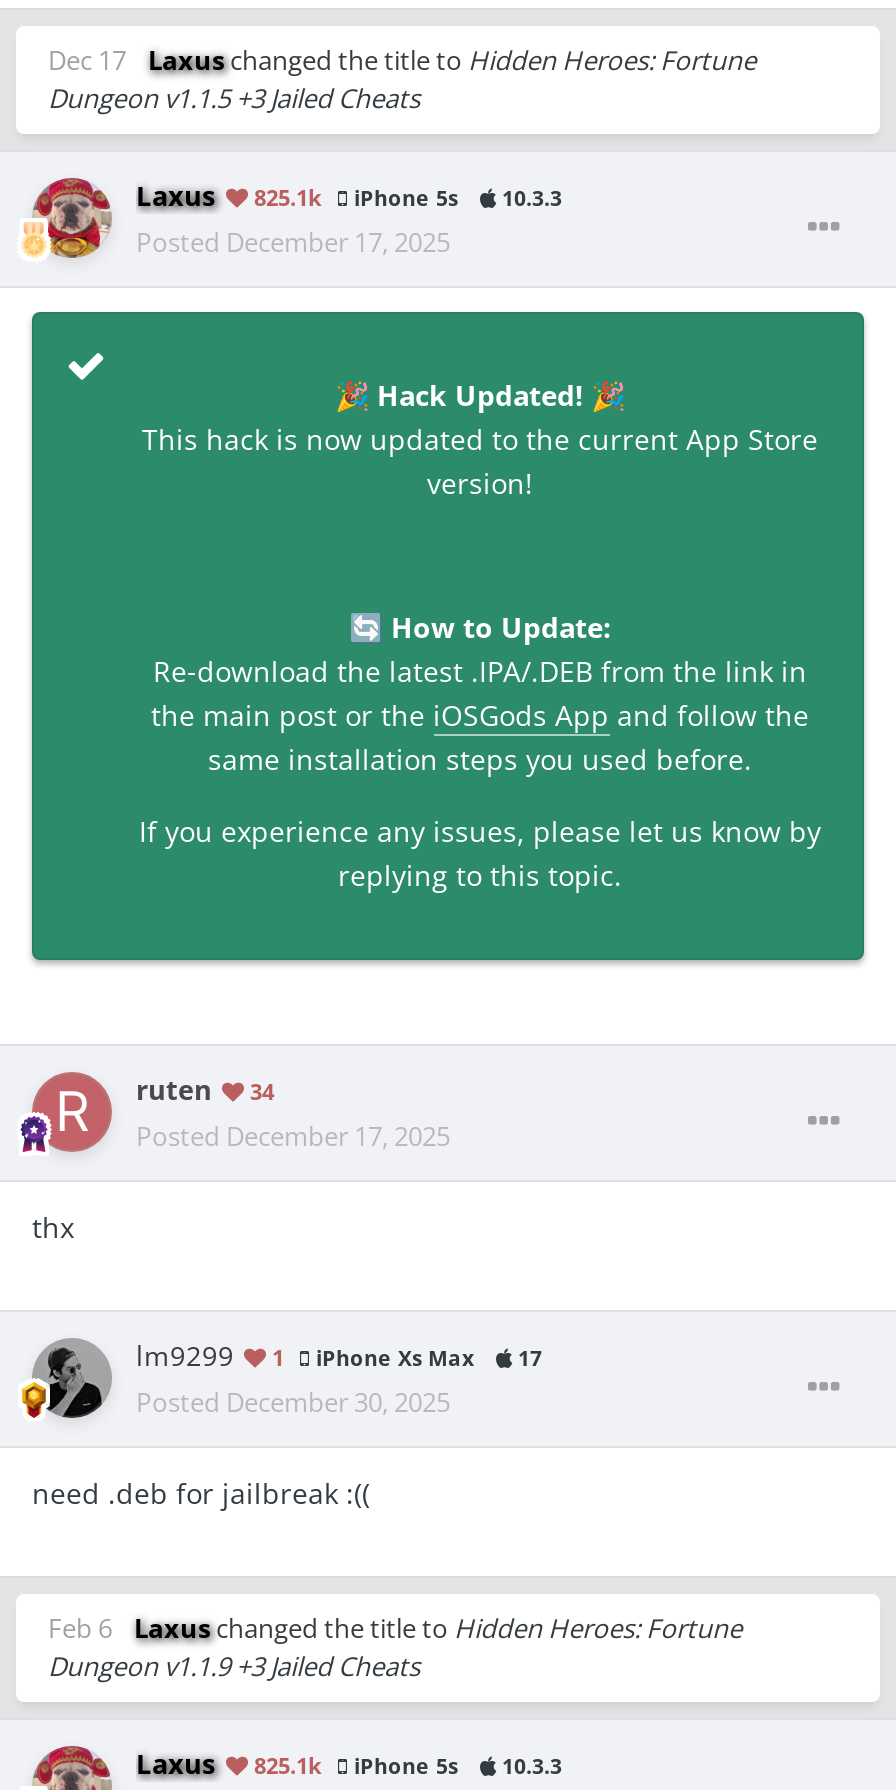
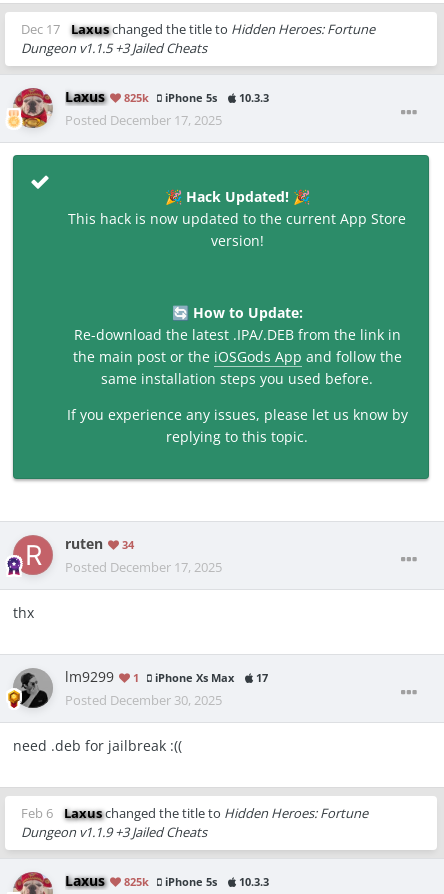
- Laxus 825.1k iPhone 5s 10.3.3
+ Laxus 825k iPhone 5s 10.3.3

- Laxus 825.1k iPhone 5s 10.3.3
+ Laxus 825k iPhone 5s 10.3.3
